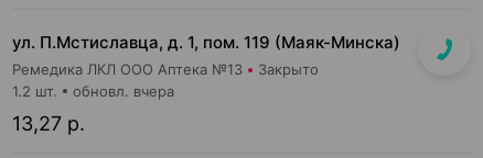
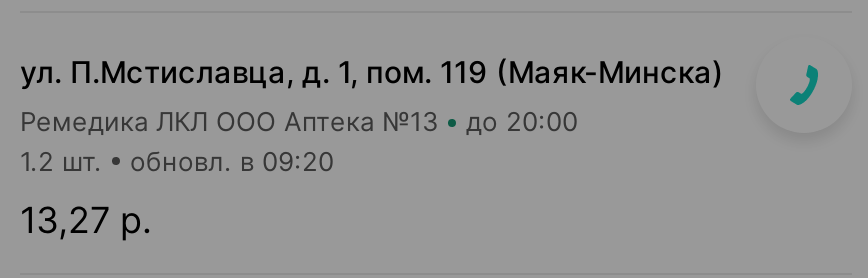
- Закрыто
+ до 20:00

- обновл. вчера
+ обновл. в 09:20
